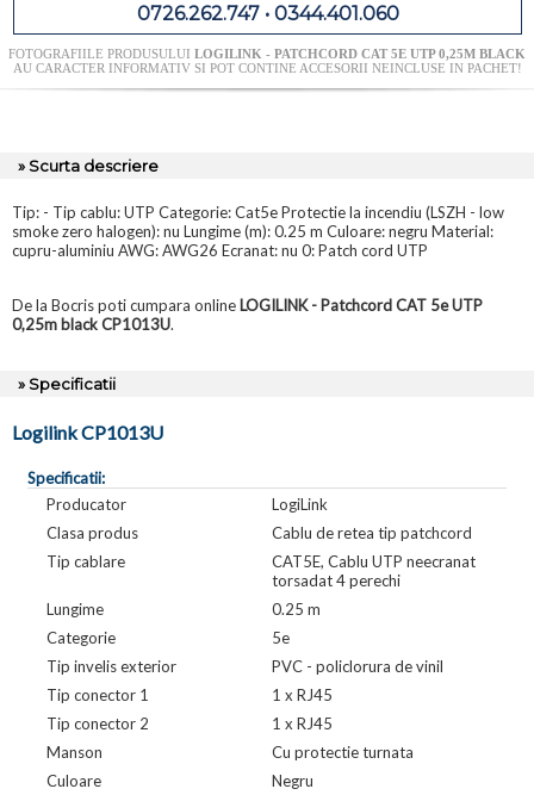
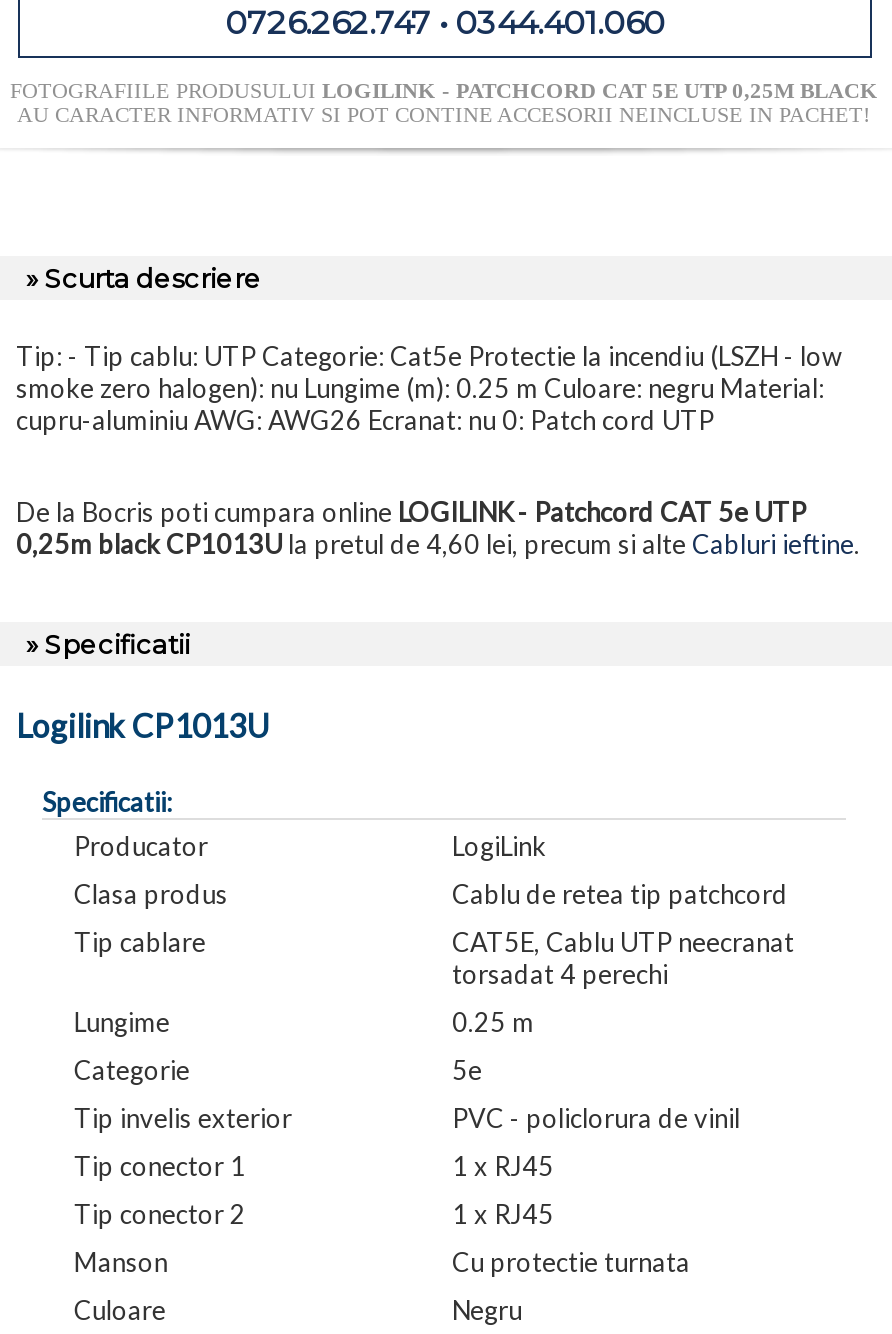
- 0,25m black CP1013U.
+ 0,25m black CP1013U la pretul de 4,60 lei, precum si alte Cabluri ieftine.
